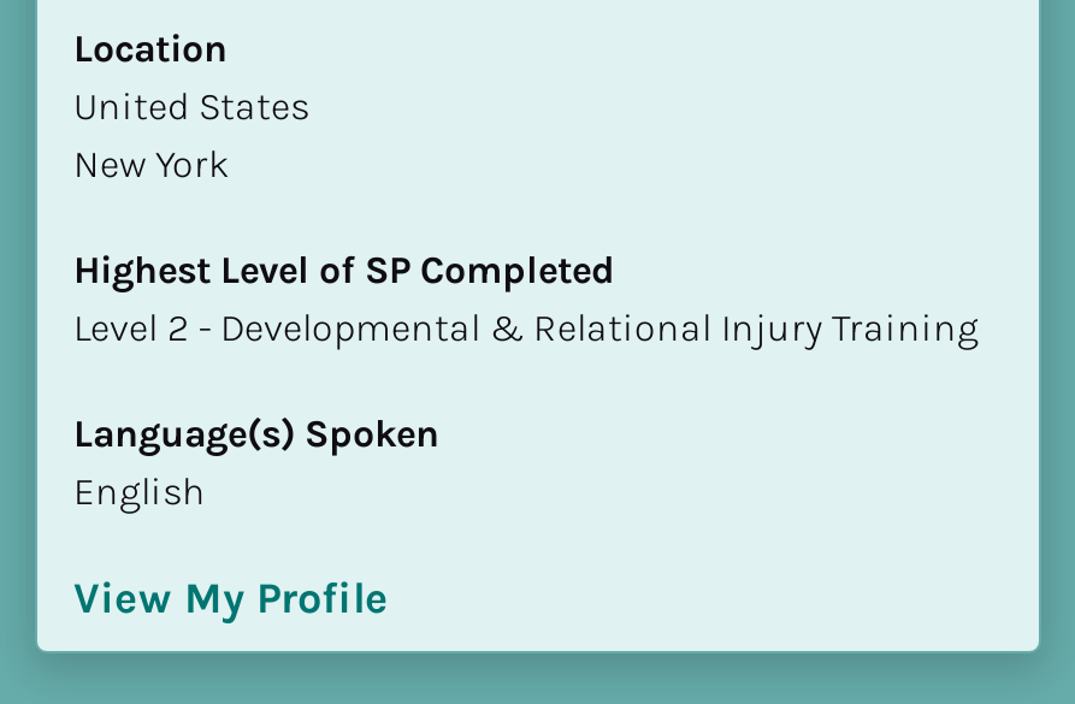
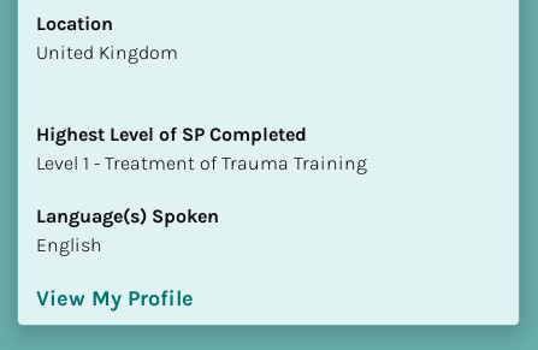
- United States
- New York
+ United Kingdom

- Level 2 - Developmental & Relational Injury Training
+ Level 1 - Treatment of Trauma Training
